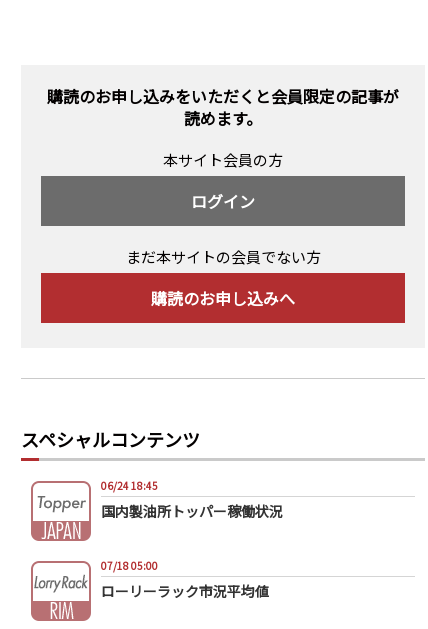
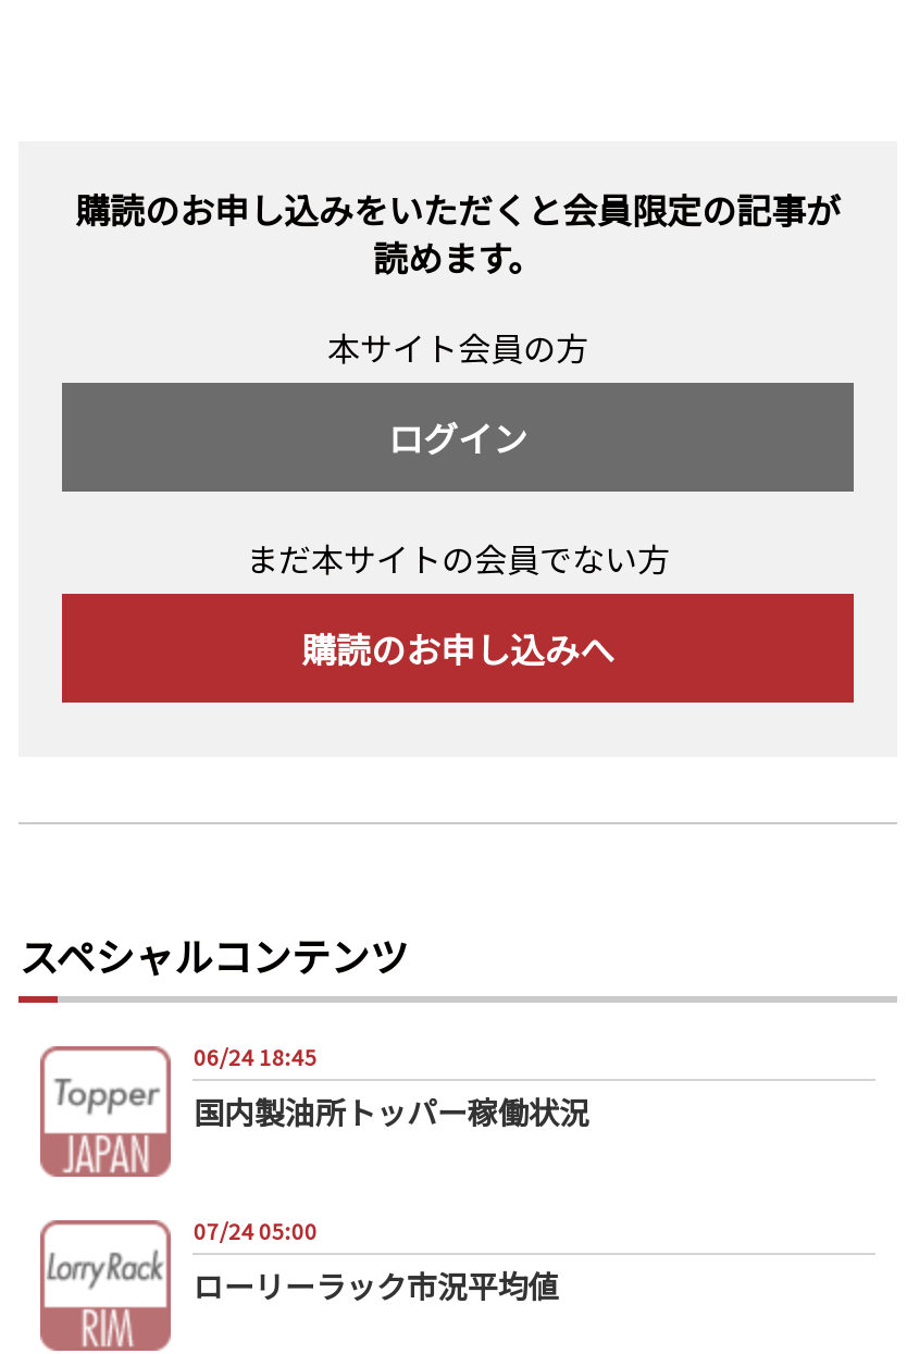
- 07/18 05:00
+ 07/24 05:00
